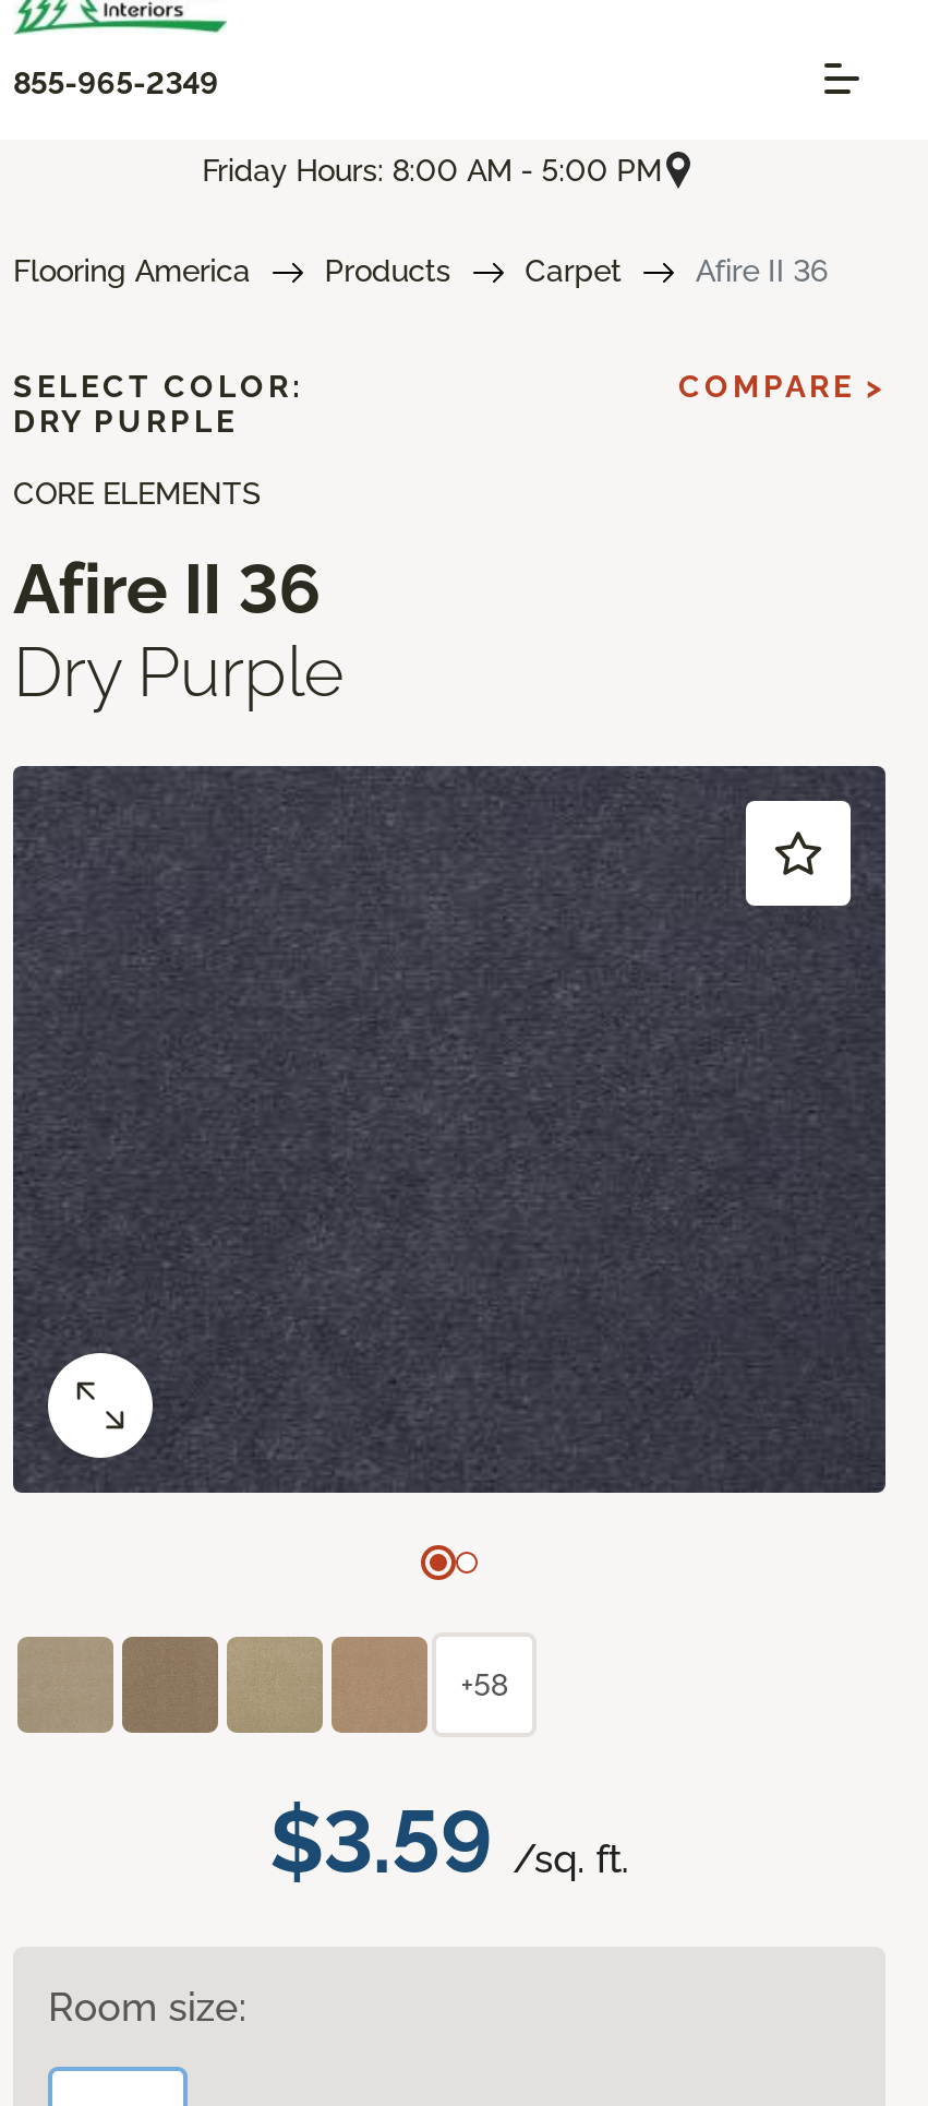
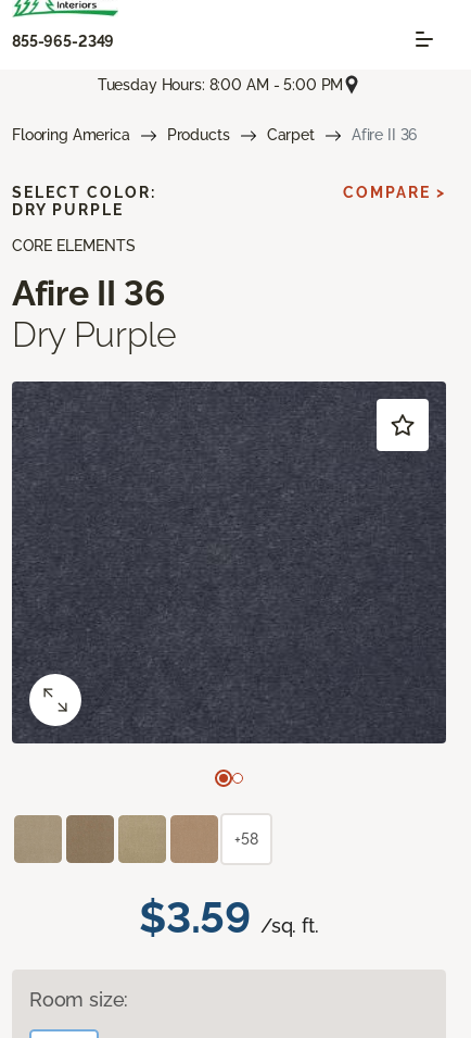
- Friday Hours: 8:00 AM - 5:00 PM
+ Tuesday Hours: 8:00 AM - 5:00 PM
